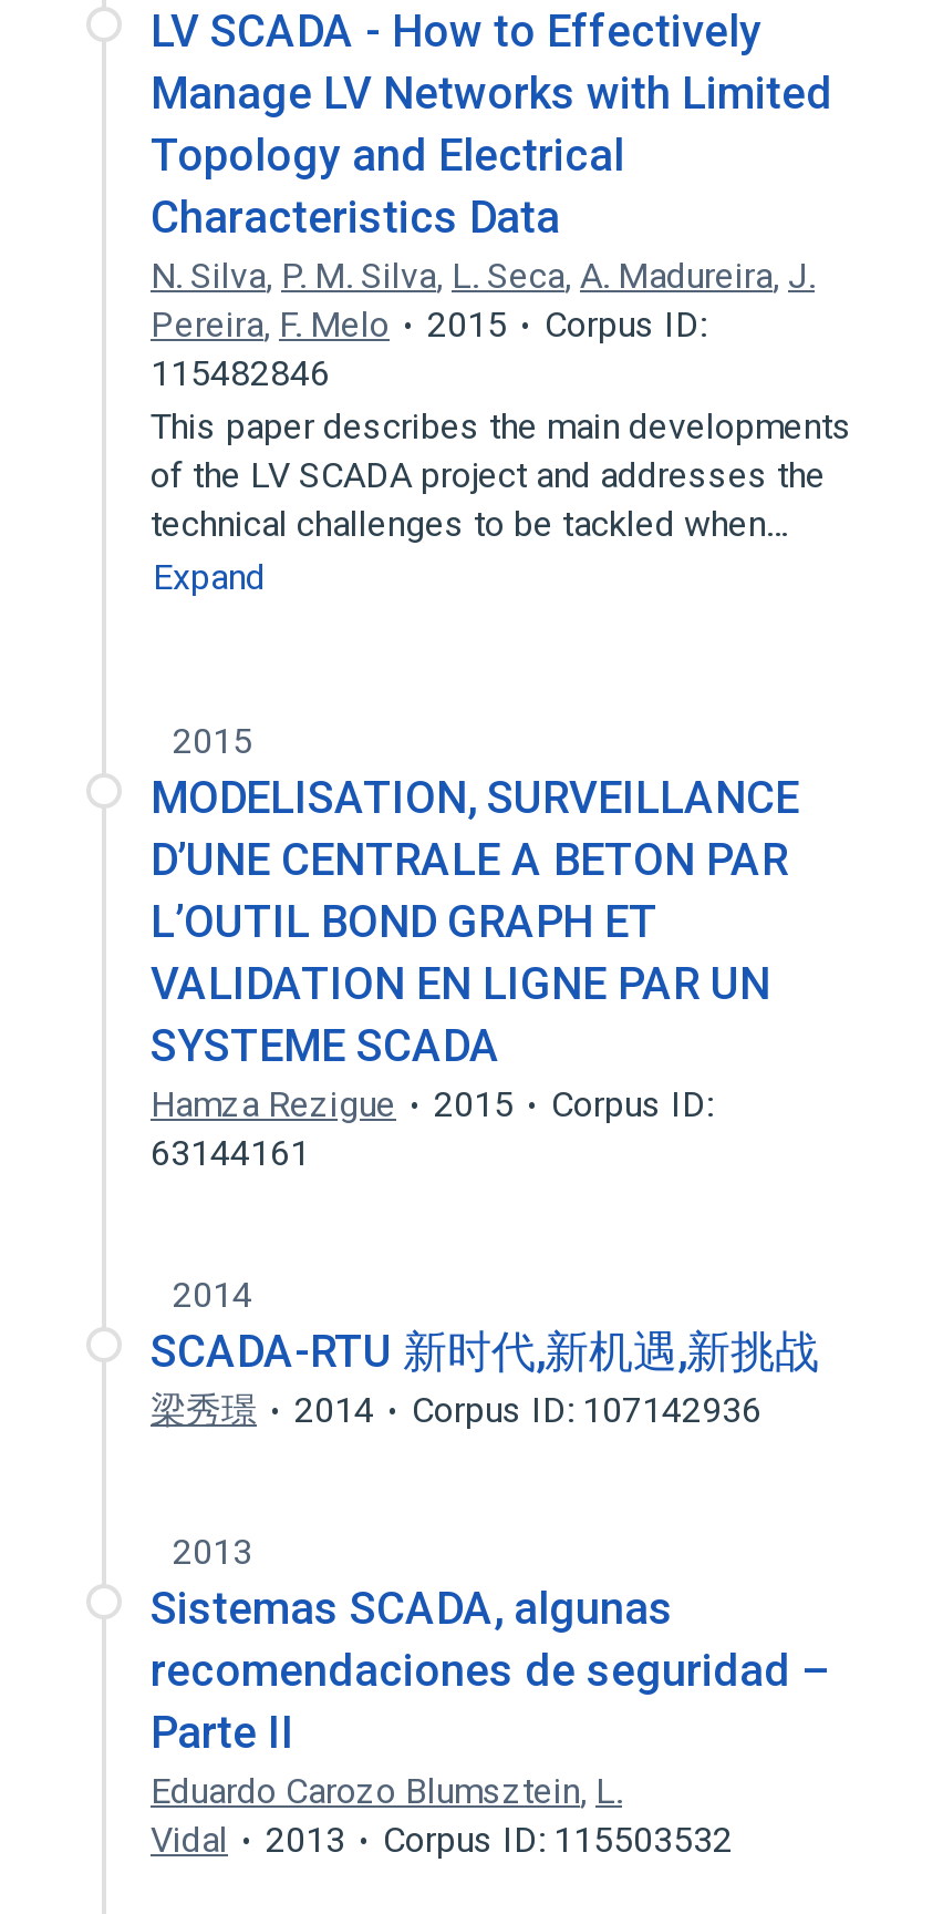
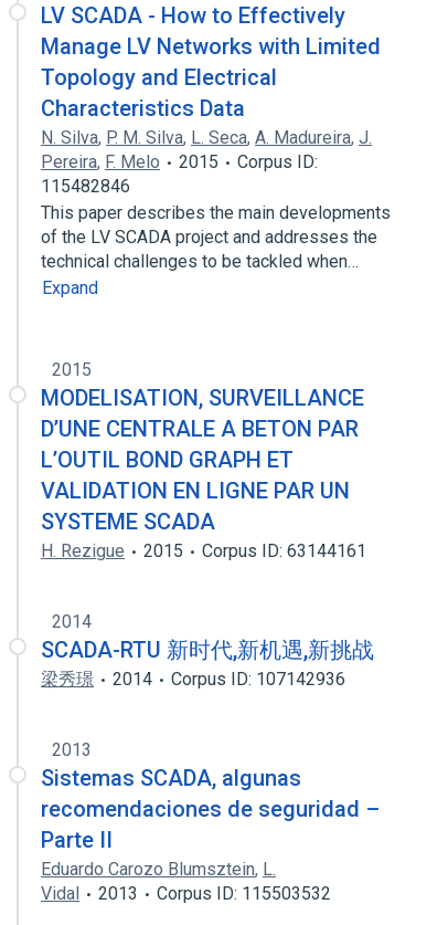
- Hamza Rezigue
+ H. Rezigue
